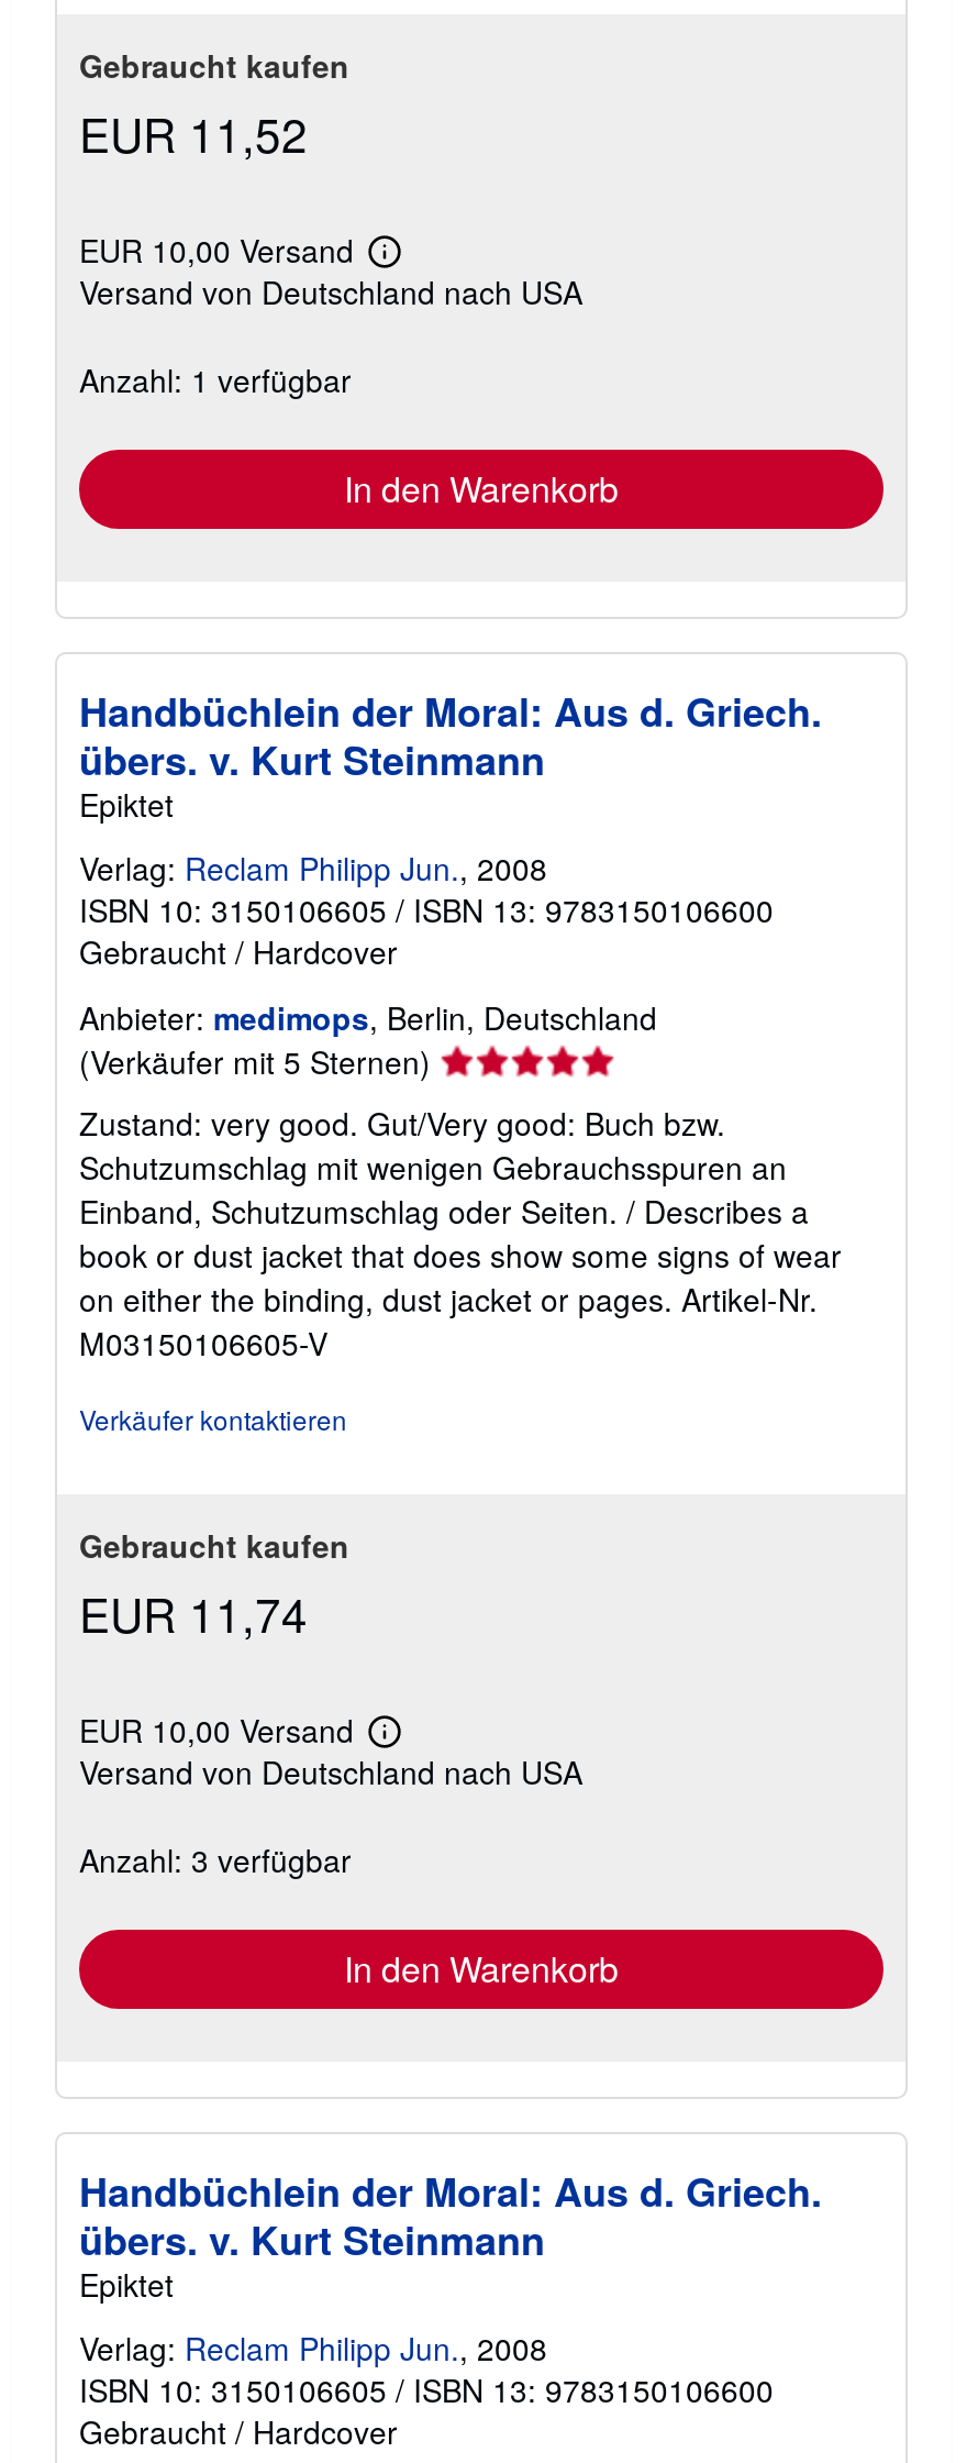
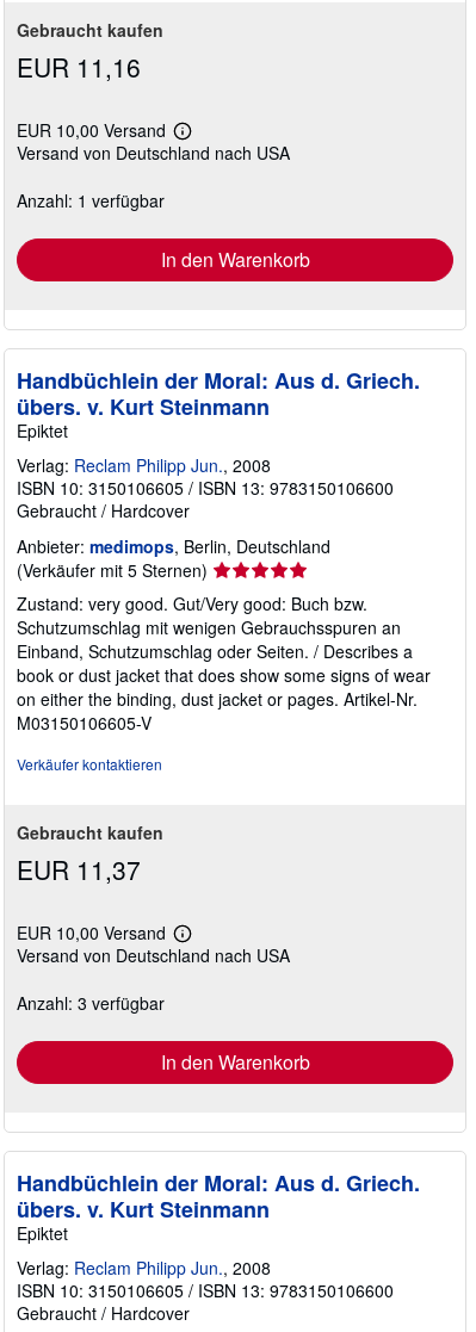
- EUR 11,52
+ EUR 11,16

- EUR 11,74
+ EUR 11,37
